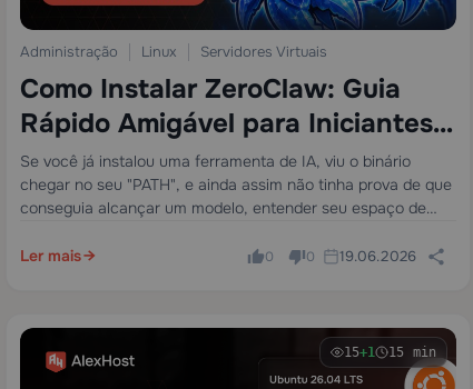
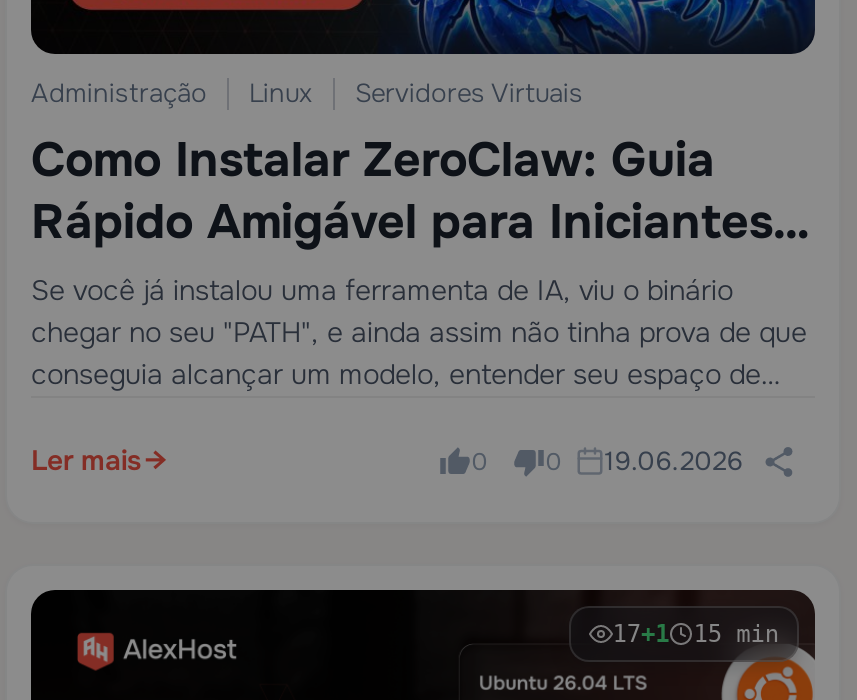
- 15+1 15 min
+ 17+1 15 min
